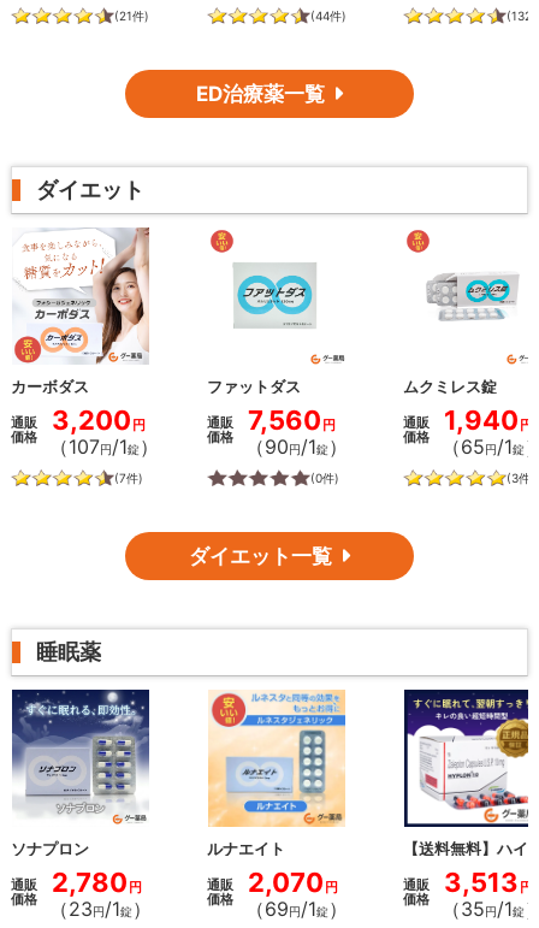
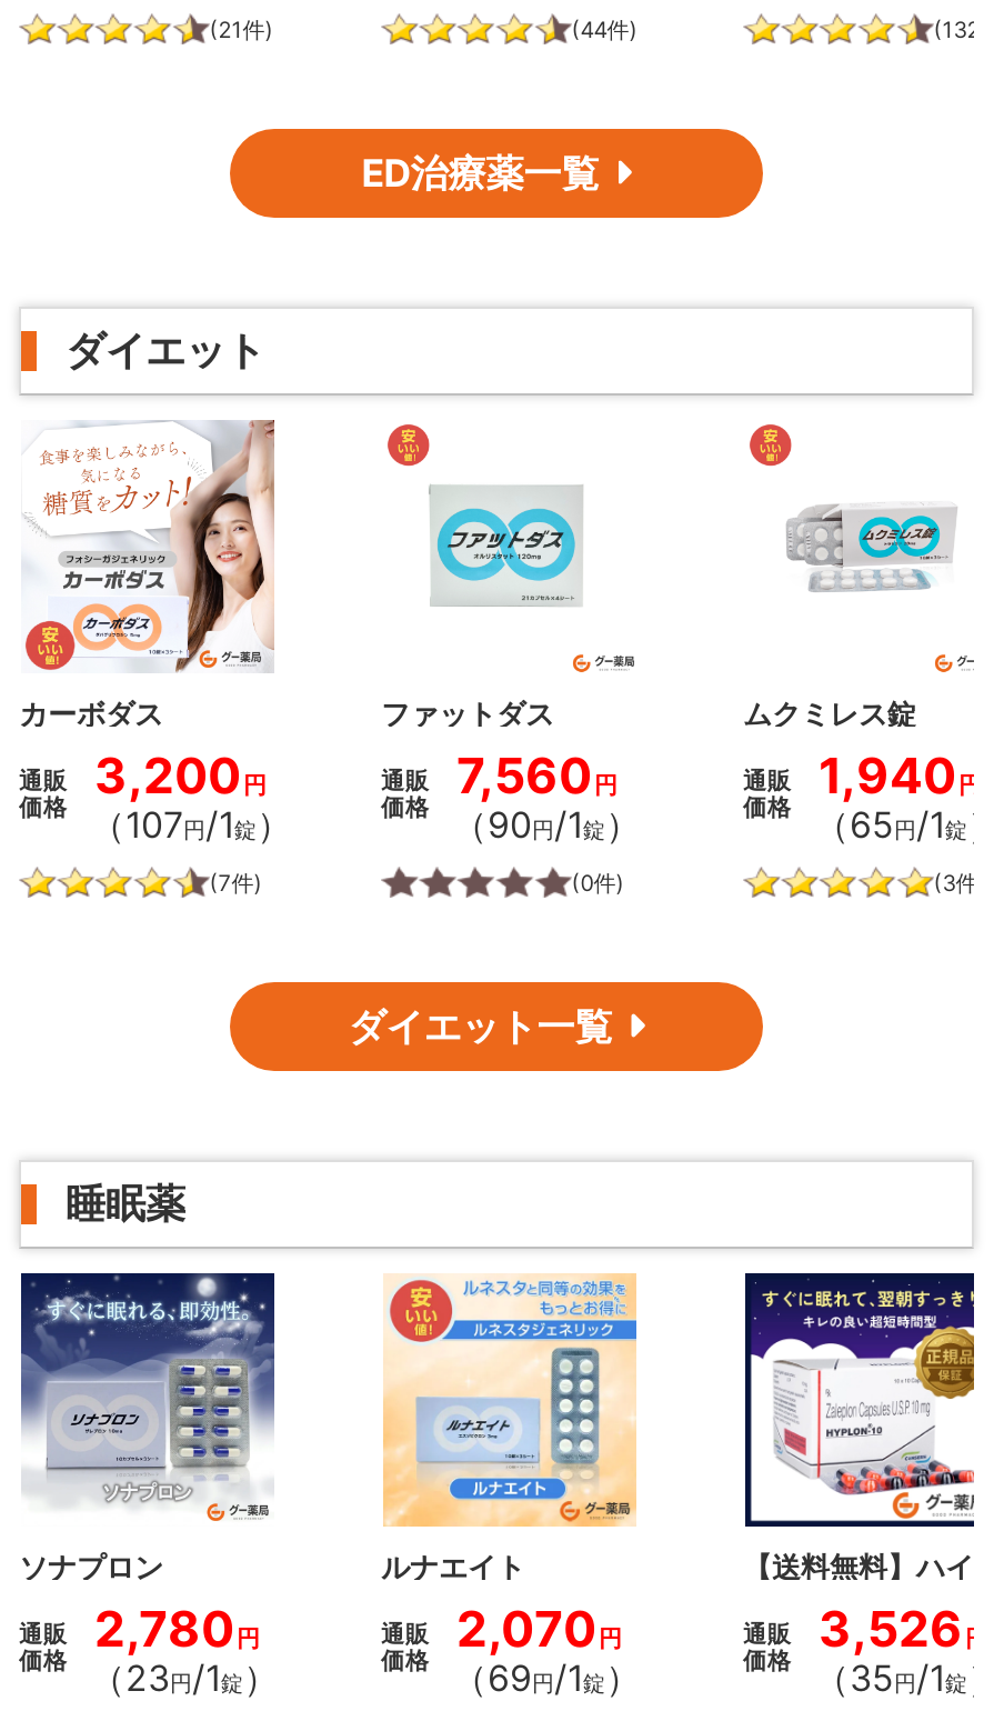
- 通販 3,513円
+ 通販 3,526円
